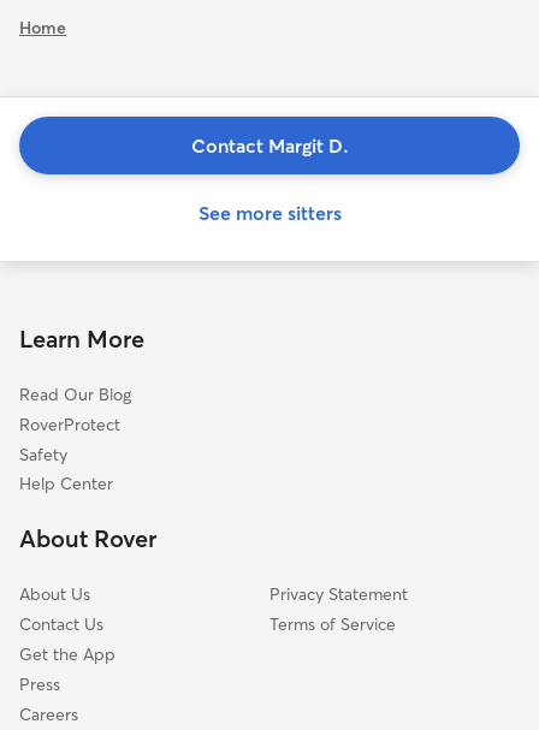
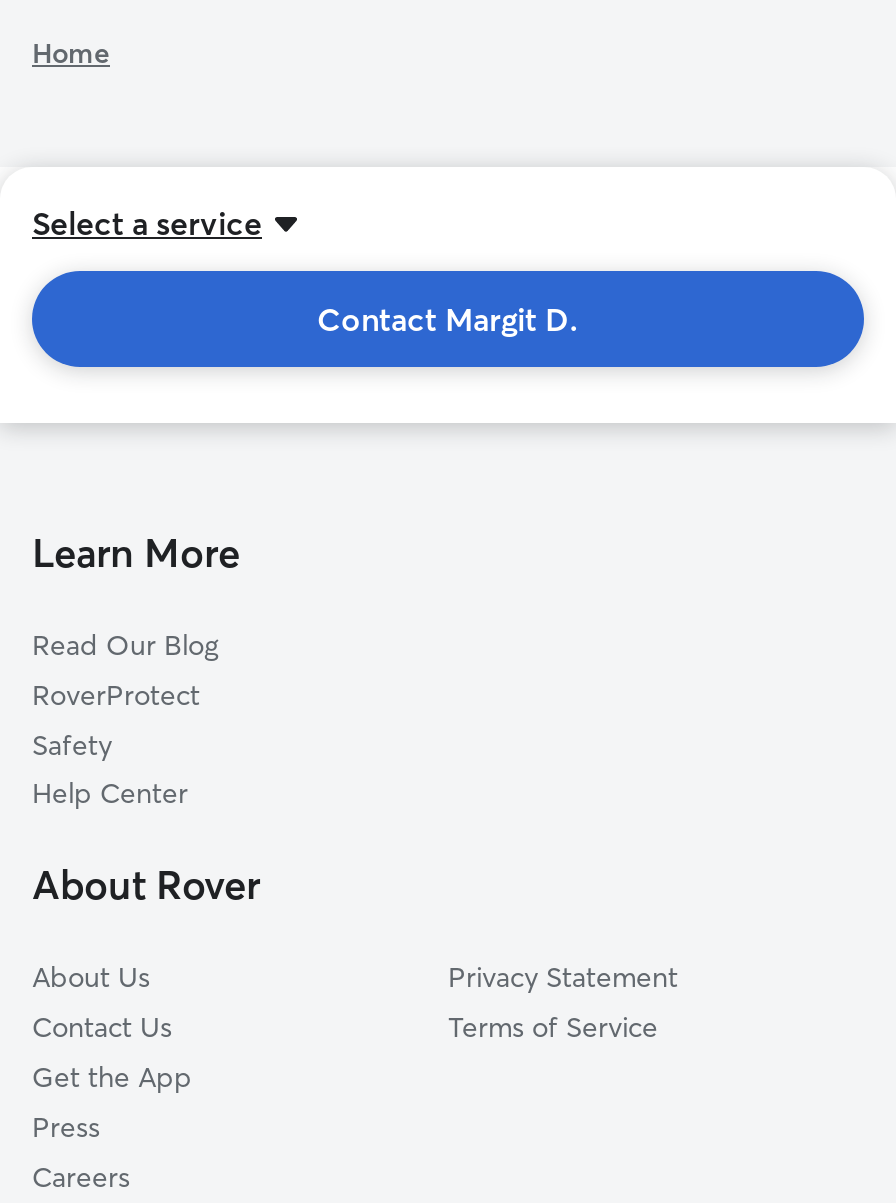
moved down: Contact Margit D.

- See more sitters
+ Select a service
